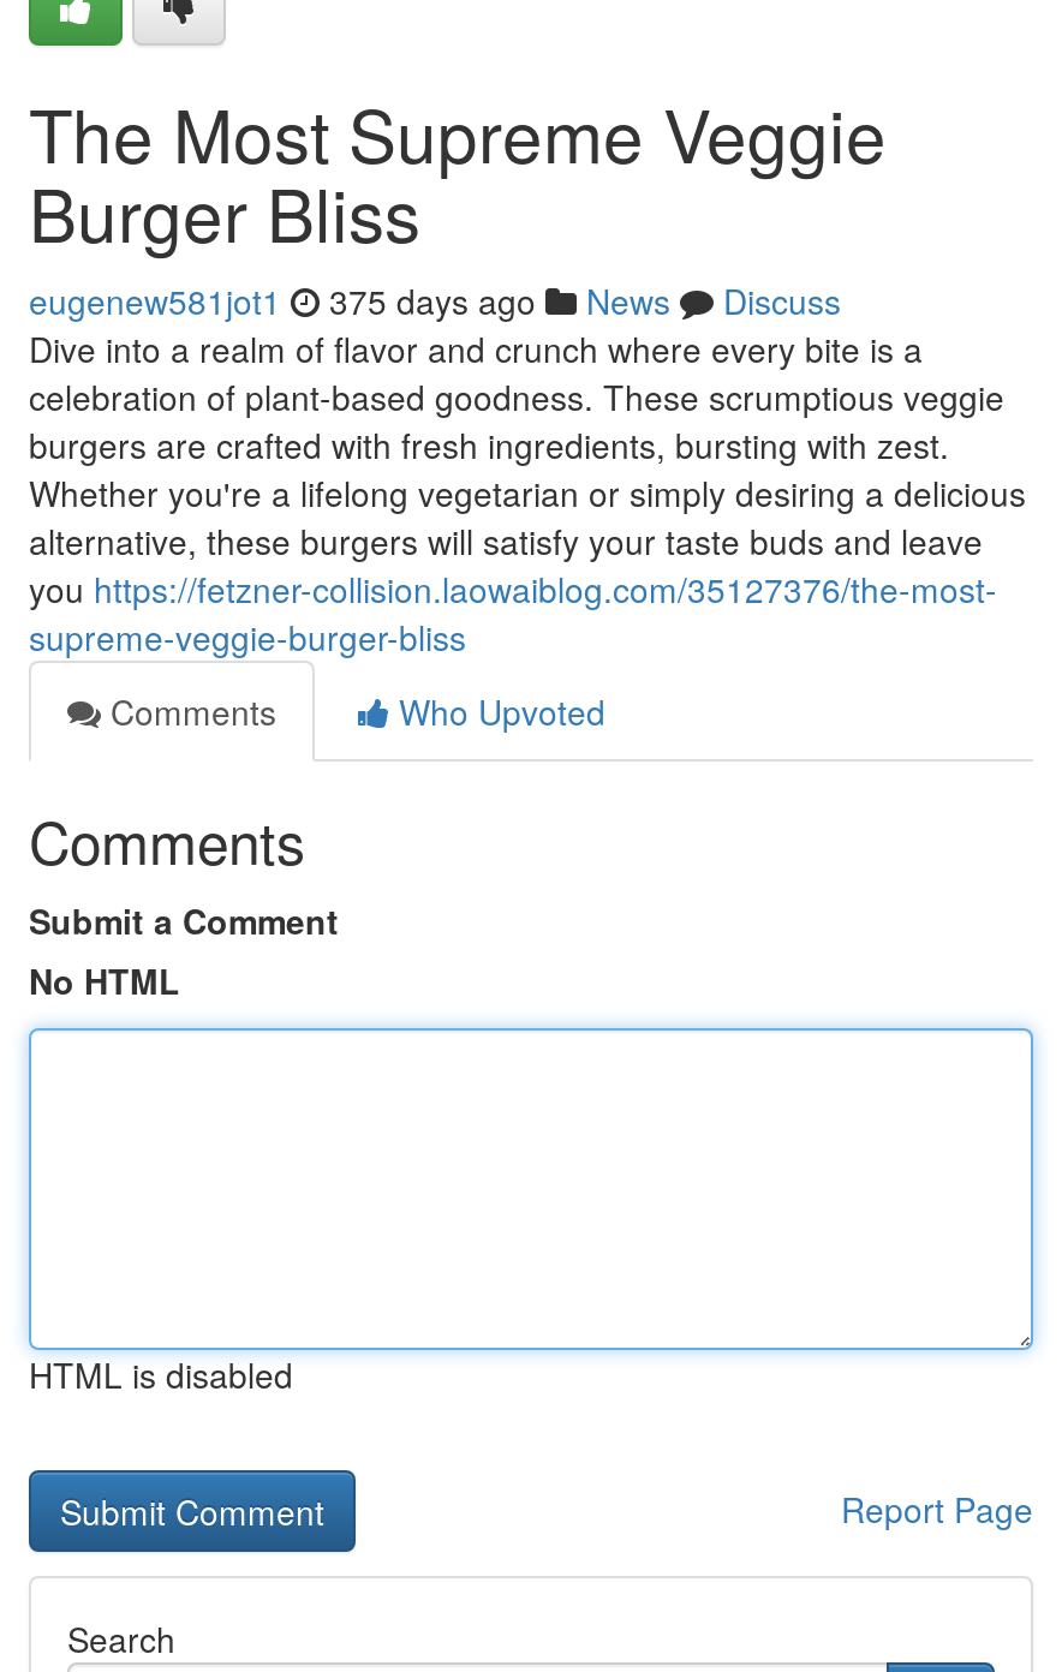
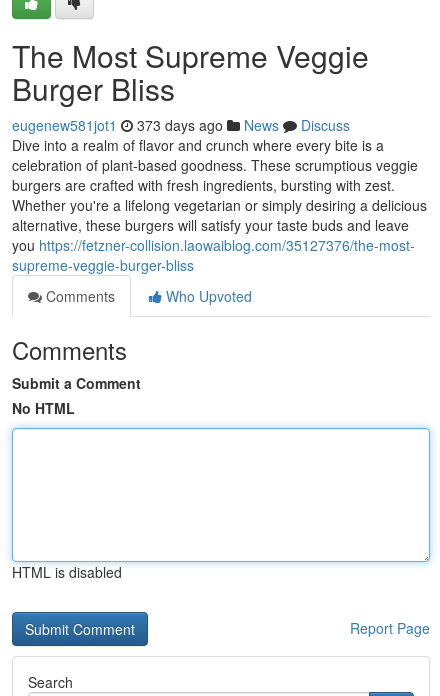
- eugenew581jot1 375 days ago News Discuss
+ eugenew581jot1 373 days ago News Discuss
